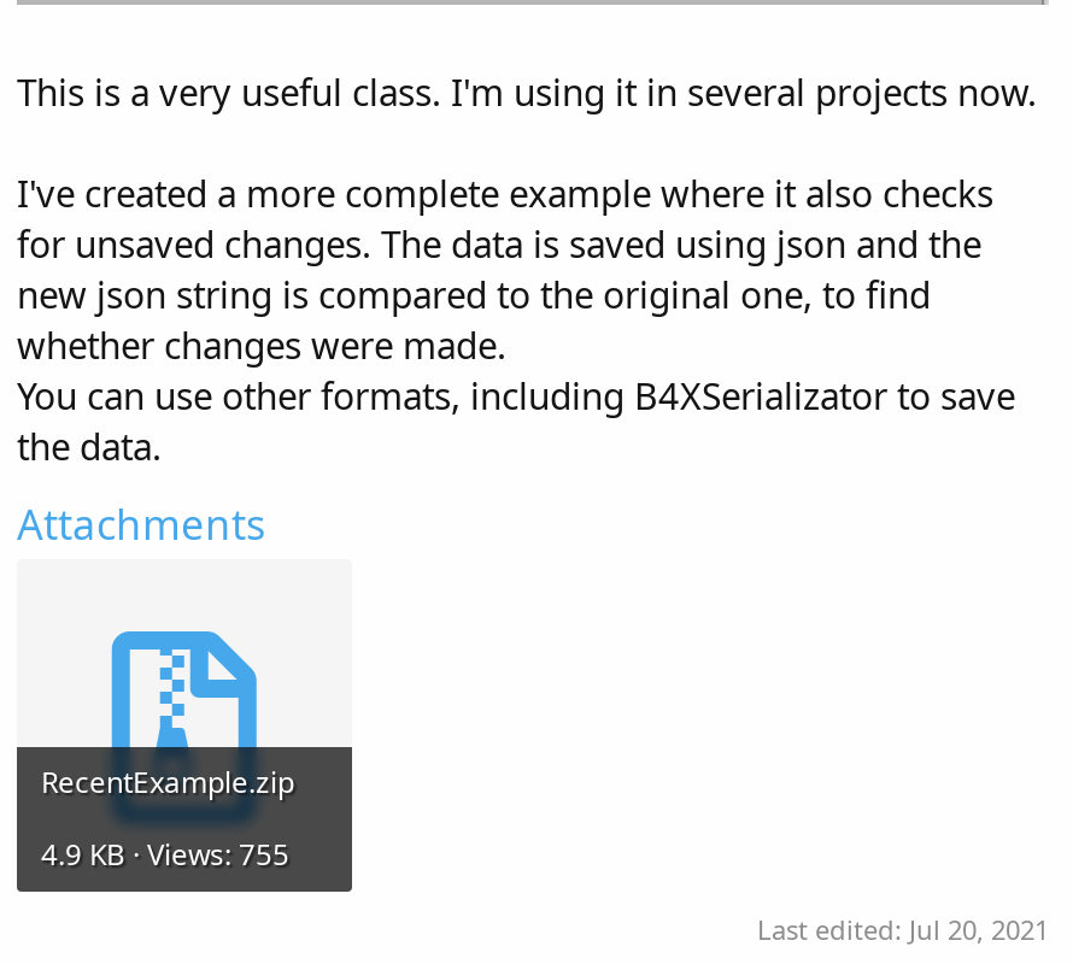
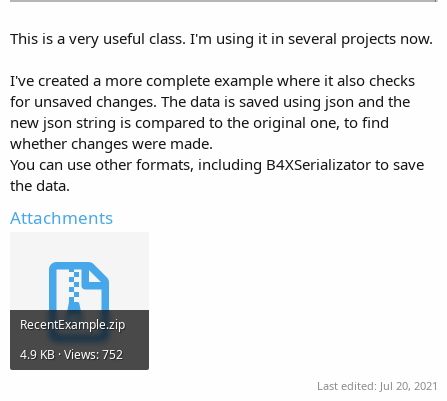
- 4.9 KB · Views: 755
+ 4.9 KB · Views: 752
